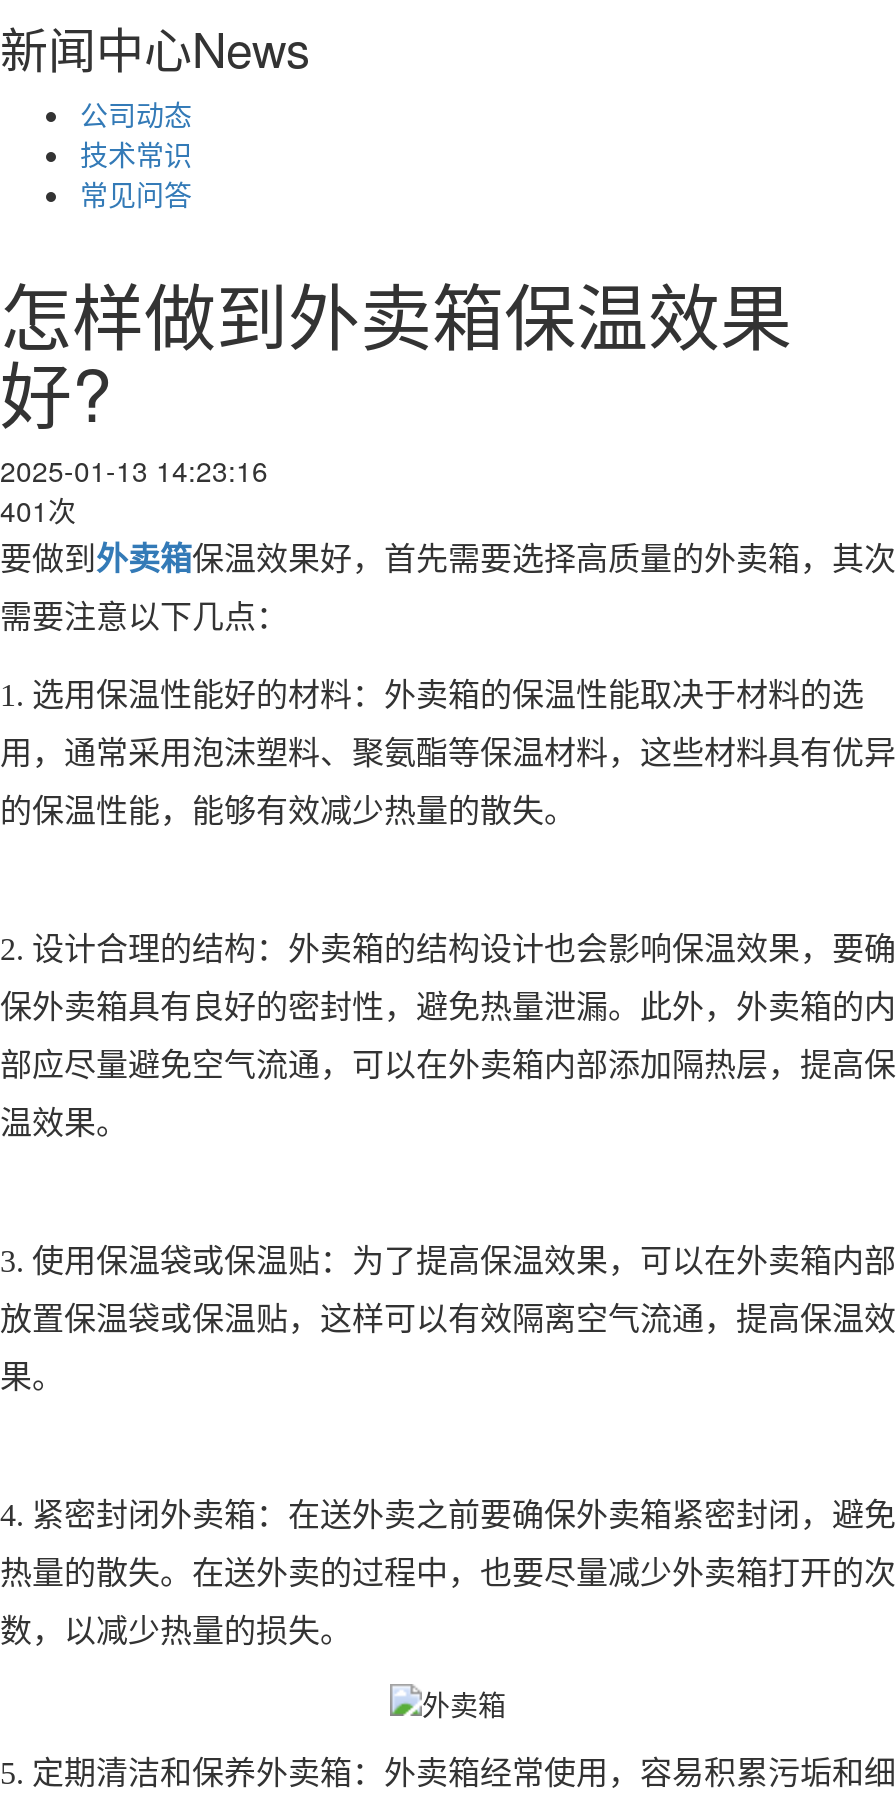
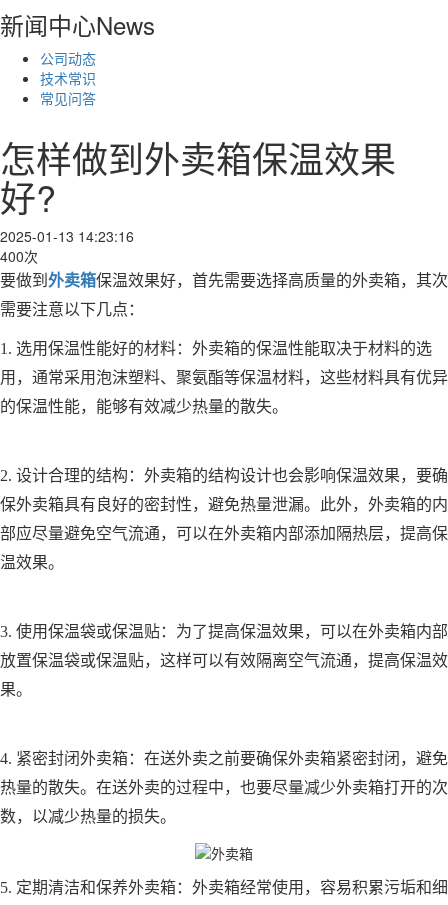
- 401次
+ 400次
